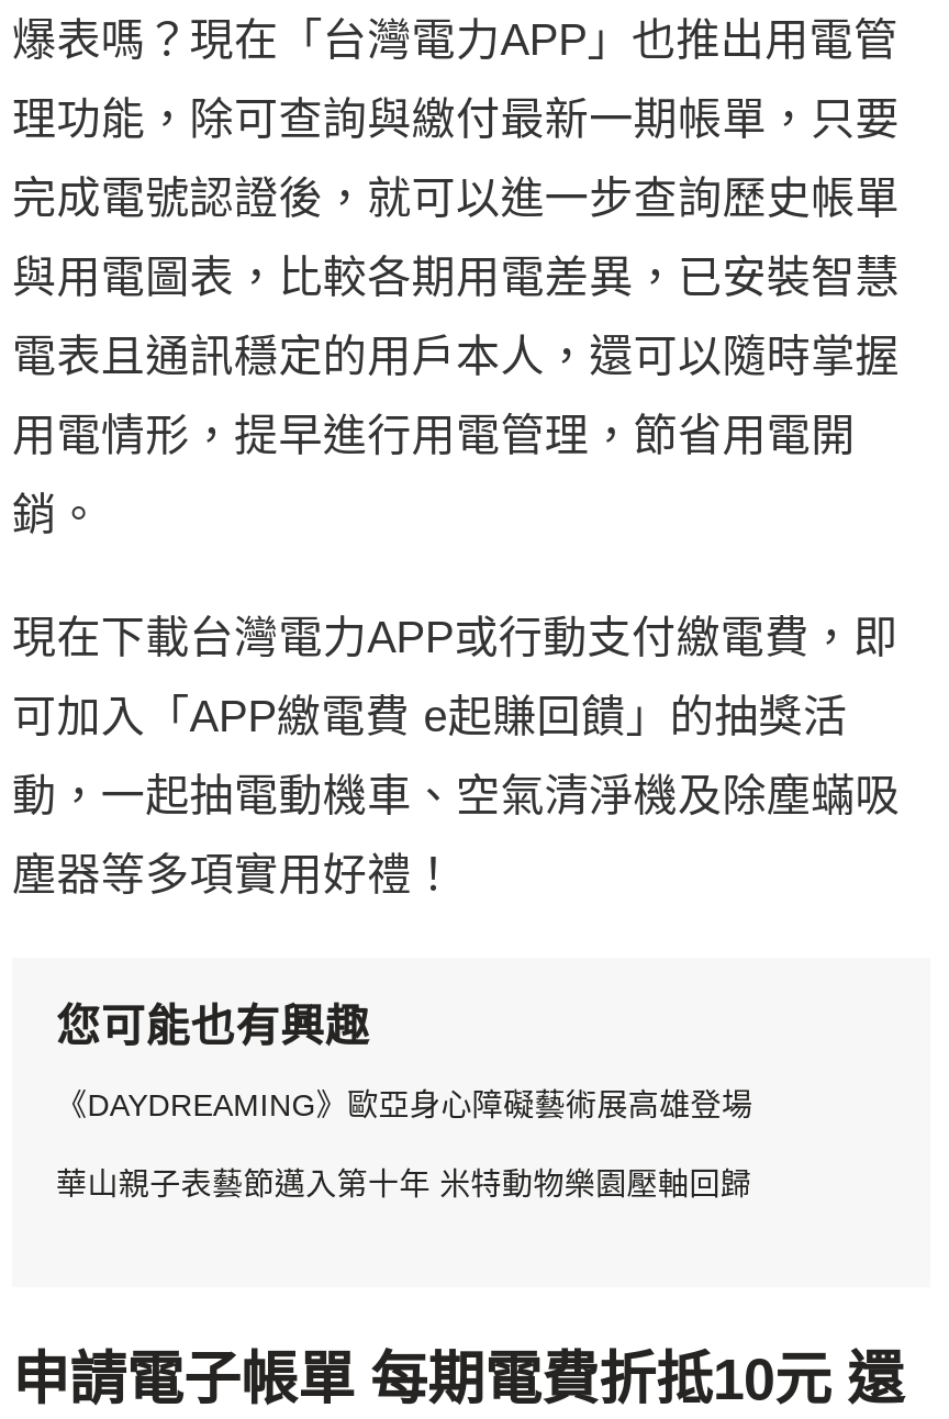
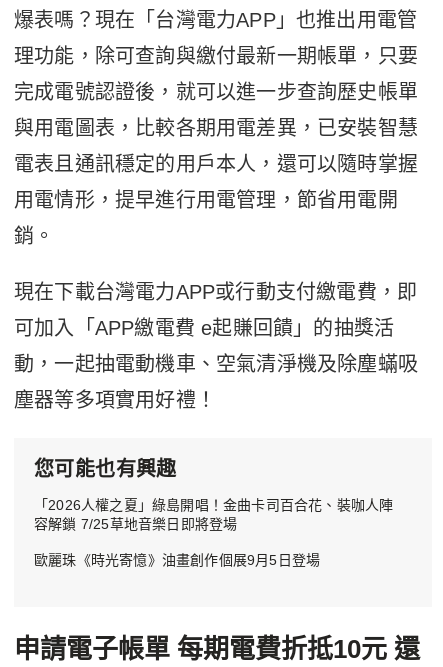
- 《DAYDREAMING》歐亞身心障礙藝術展高雄登場
+ 「2026人權之夏」綠島開唱！金曲卡司百合花、裝咖人陣
+ 容解鎖 7/25草地音樂日即將登場

- 華山親子表藝節邁入第十年 米特動物樂園壓軸回歸
+ 歐麗珠《時光寄憶》油畫創作個展9月5日登場
